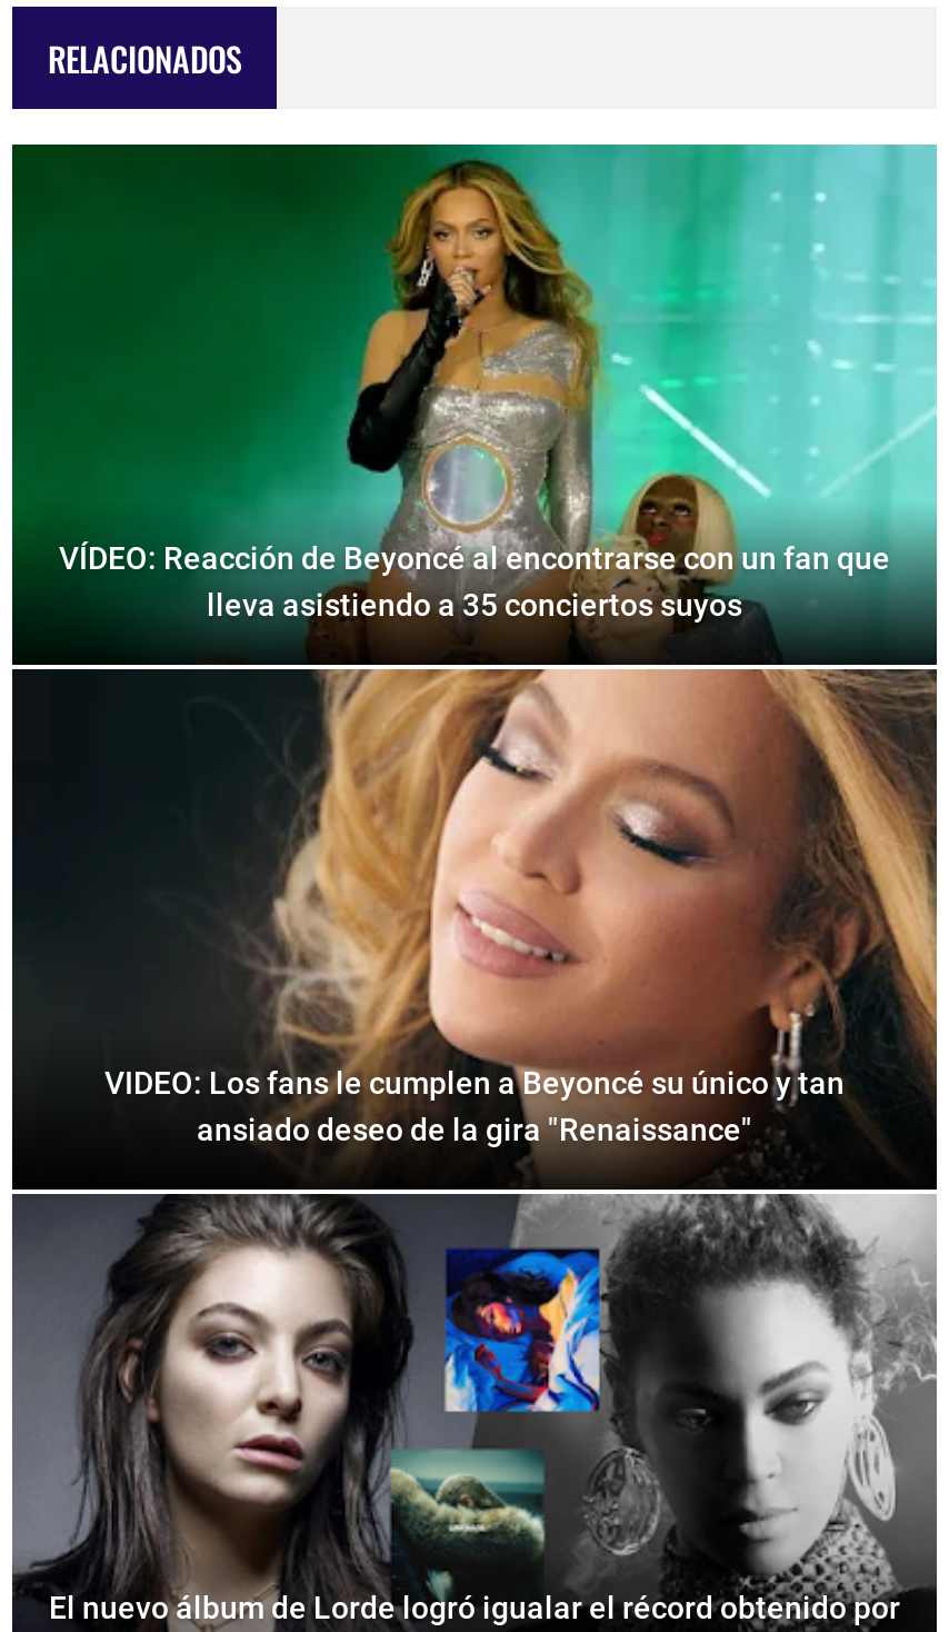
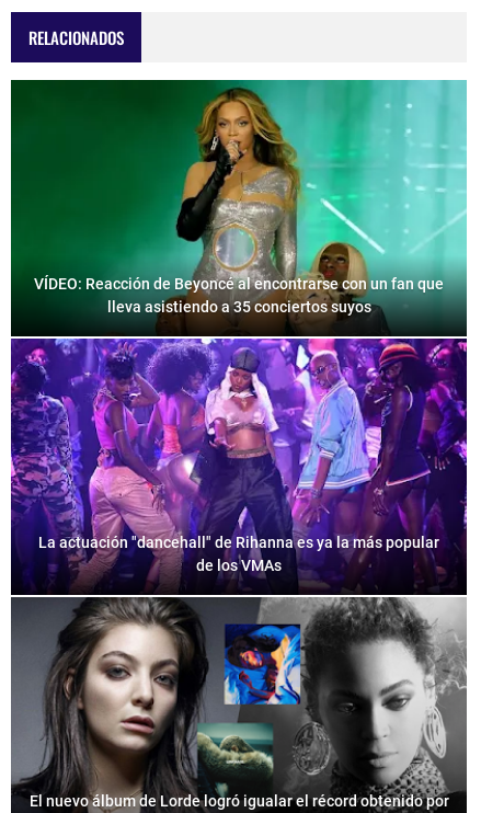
- [image]
- VIDEO: Los fans le cumplen a Beyoncé su único y tan
- ansiado deseo de la gira "Renaissance"
+ [image]
+ La actuación "dancehall" de Rihanna es ya la más popular
+ de los VMAs
